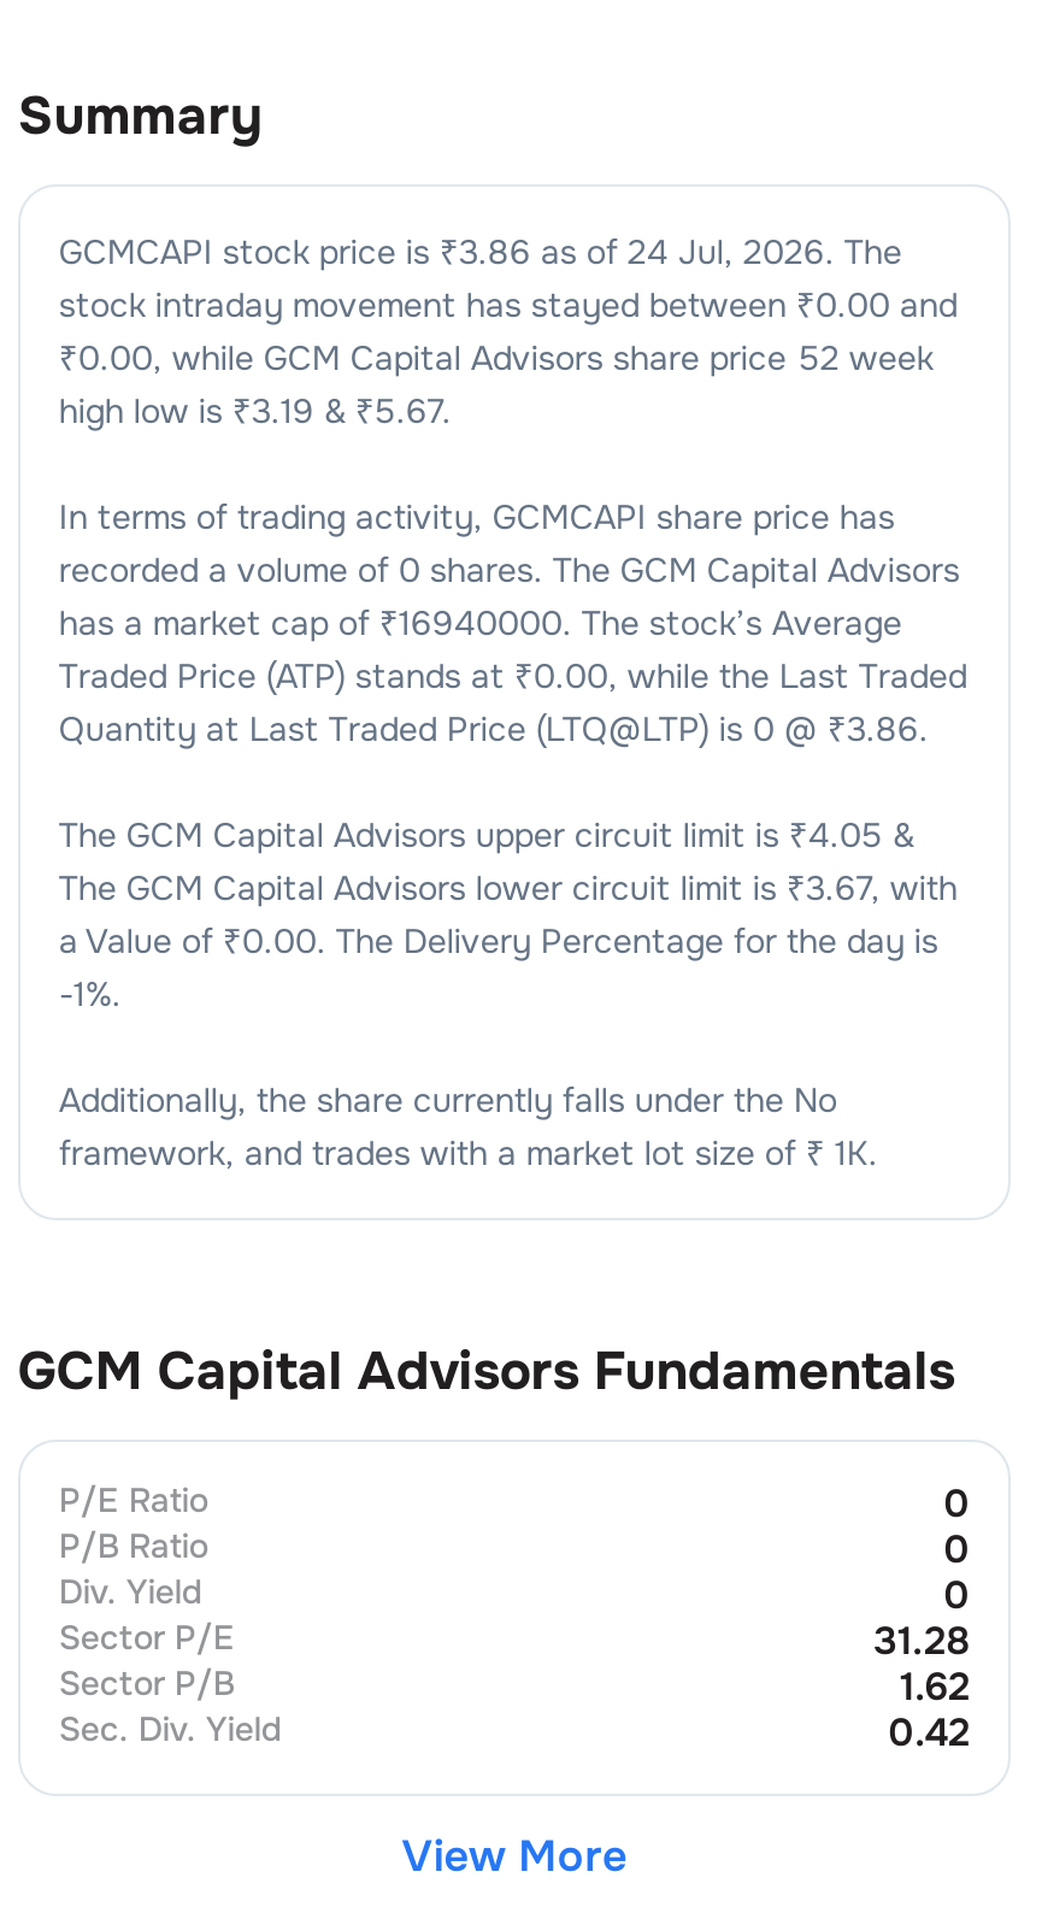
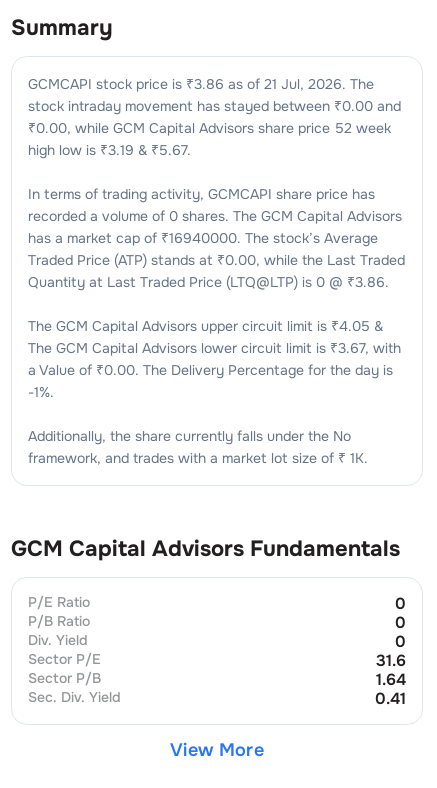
- GCMCAPI stock price is ₹3.86 as of 24 Jul, 2026. The
+ GCMCAPI stock price is ₹3.86 as of 21 Jul, 2026. The

- 31.28
+ 31.6

- 1.62
+ 1.64

- 0.42
+ 0.41
